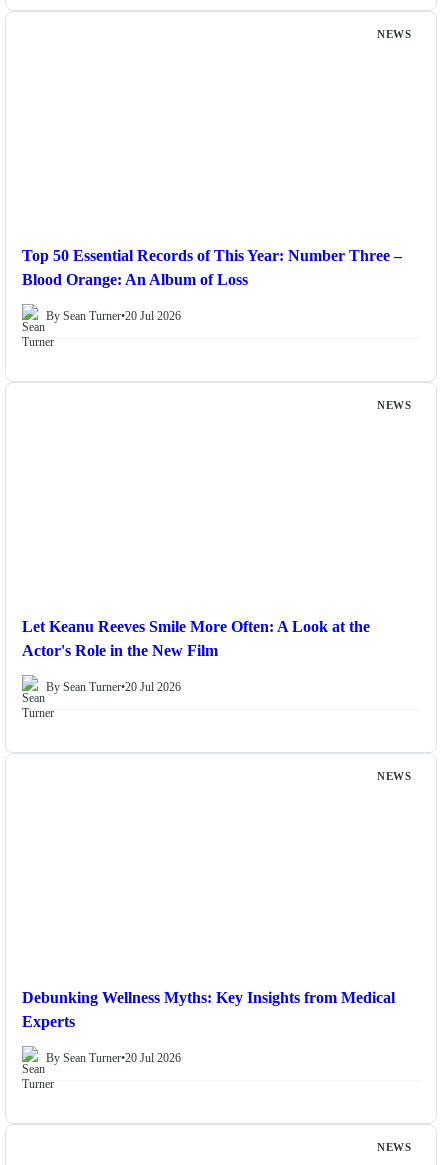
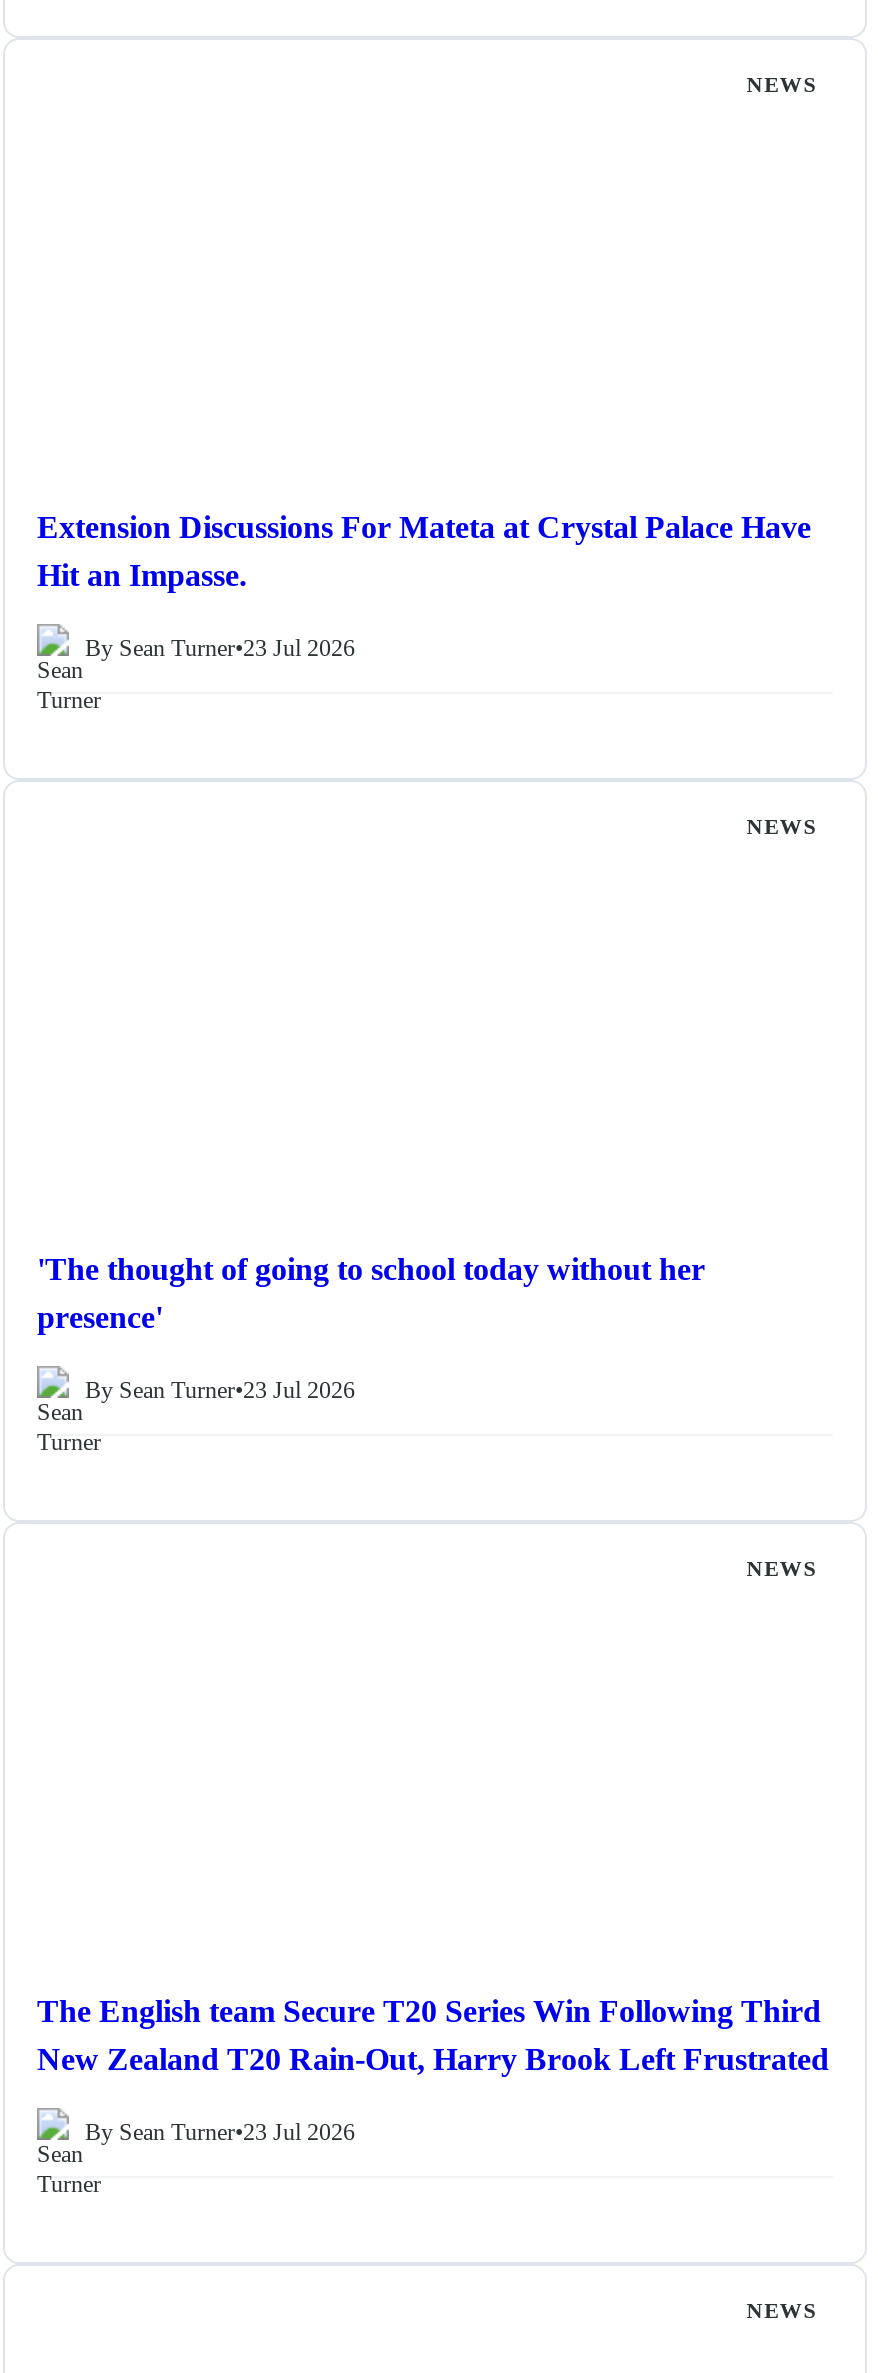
- Top 50 Essential Records of This Year: Number Three –
- Blood Orange: An Album of Loss
+ Extension Discussions For Mateta at Crystal Palace Have
+ Hit an Impasse.

- By Sean Turner•20 Jul 2026
+ By Sean Turner•23 Jul 2026

- Let Keanu Reeves Smile More Often: A Look at the
- Actor's Role in the New Film
+ 'The thought of going to school today without her
+ presence'

- By Sean Turner•20 Jul 2026
+ By Sean Turner•23 Jul 2026

- Debunking Wellness Myths: Key Insights from Medical
- Experts
+ The English team Secure T20 Series Win Following Third
+ New Zealand T20 Rain-Out, Harry Brook Left Frustrated

- By Sean Turner•20 Jul 2026
+ By Sean Turner•23 Jul 2026
